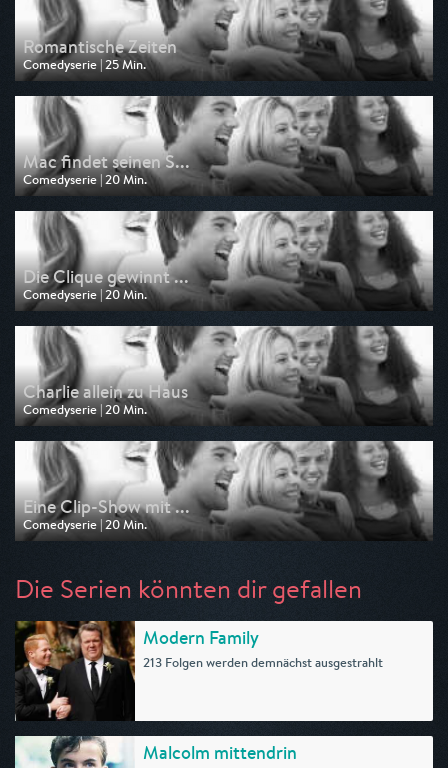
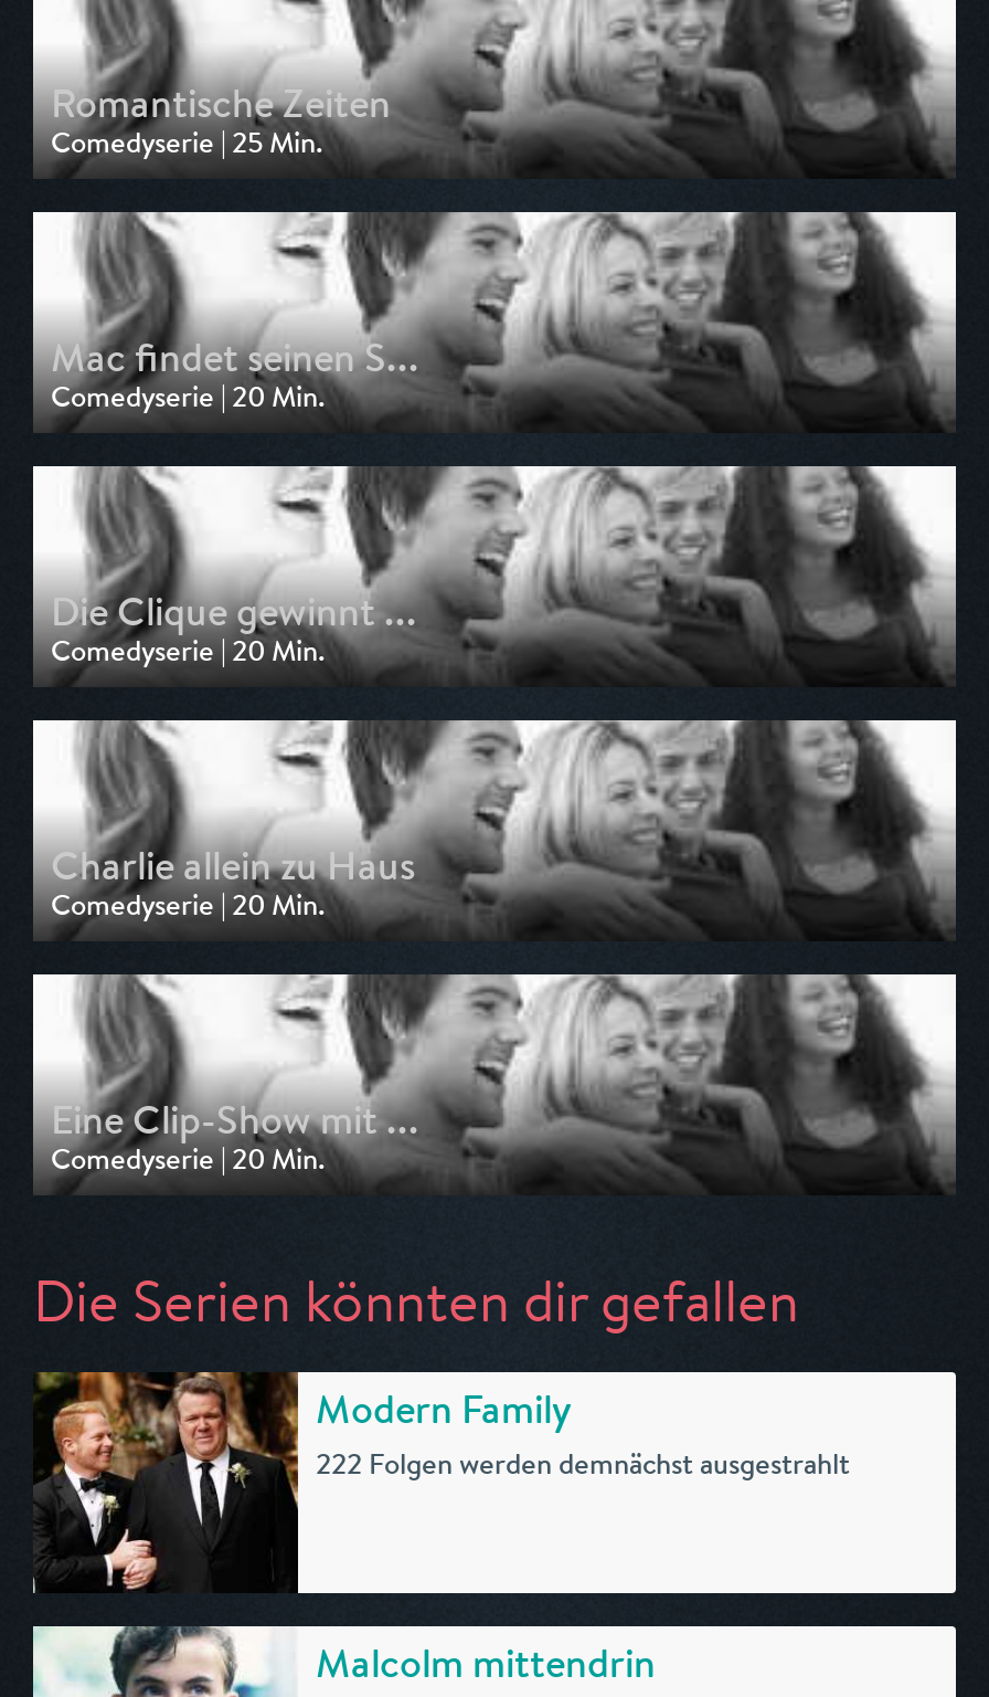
- 213 Folgen werden demnächst ausgestrahlt
+ 222 Folgen werden demnächst ausgestrahlt
